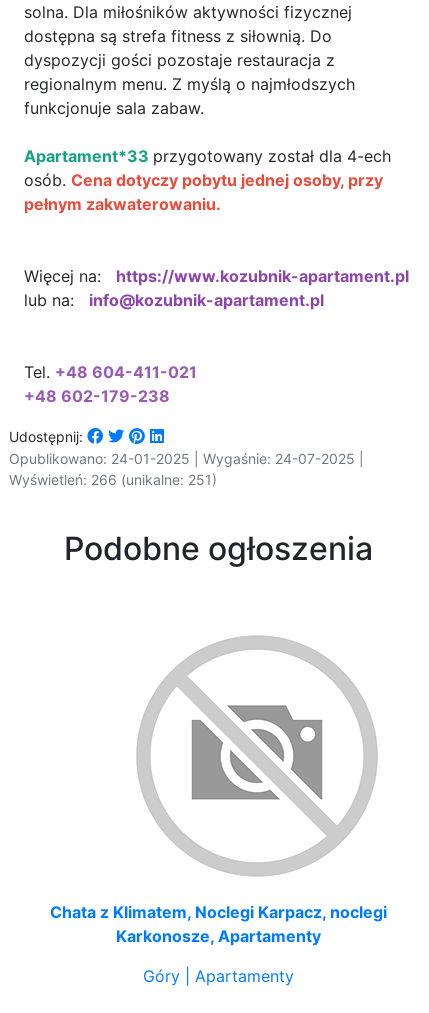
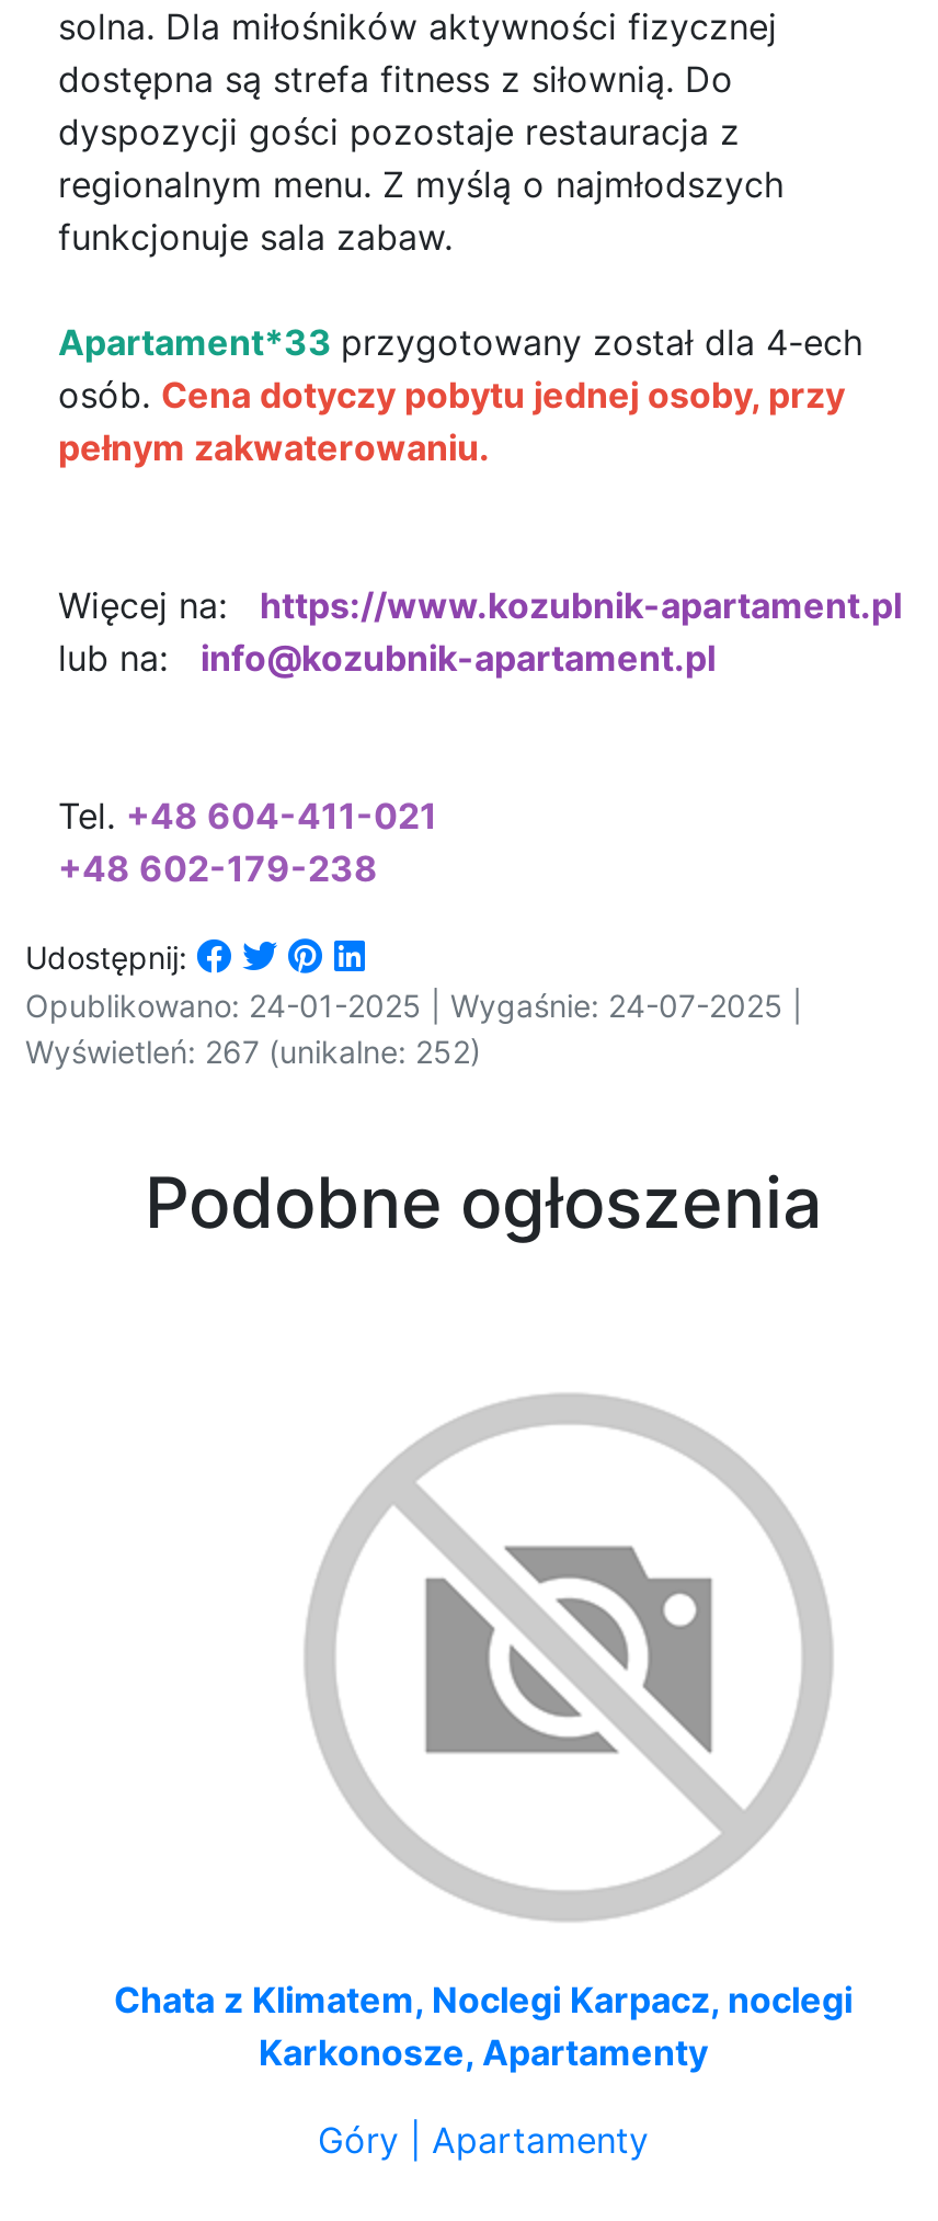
- Wyświetleń: 266 (unikalne: 251)
+ Wyświetleń: 267 (unikalne: 252)
